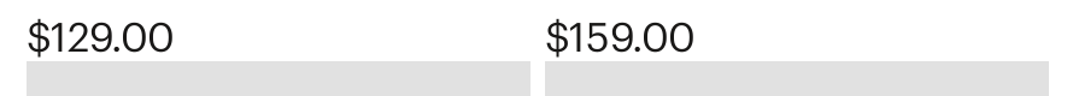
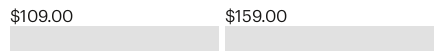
- $129.00
+ $109.00
